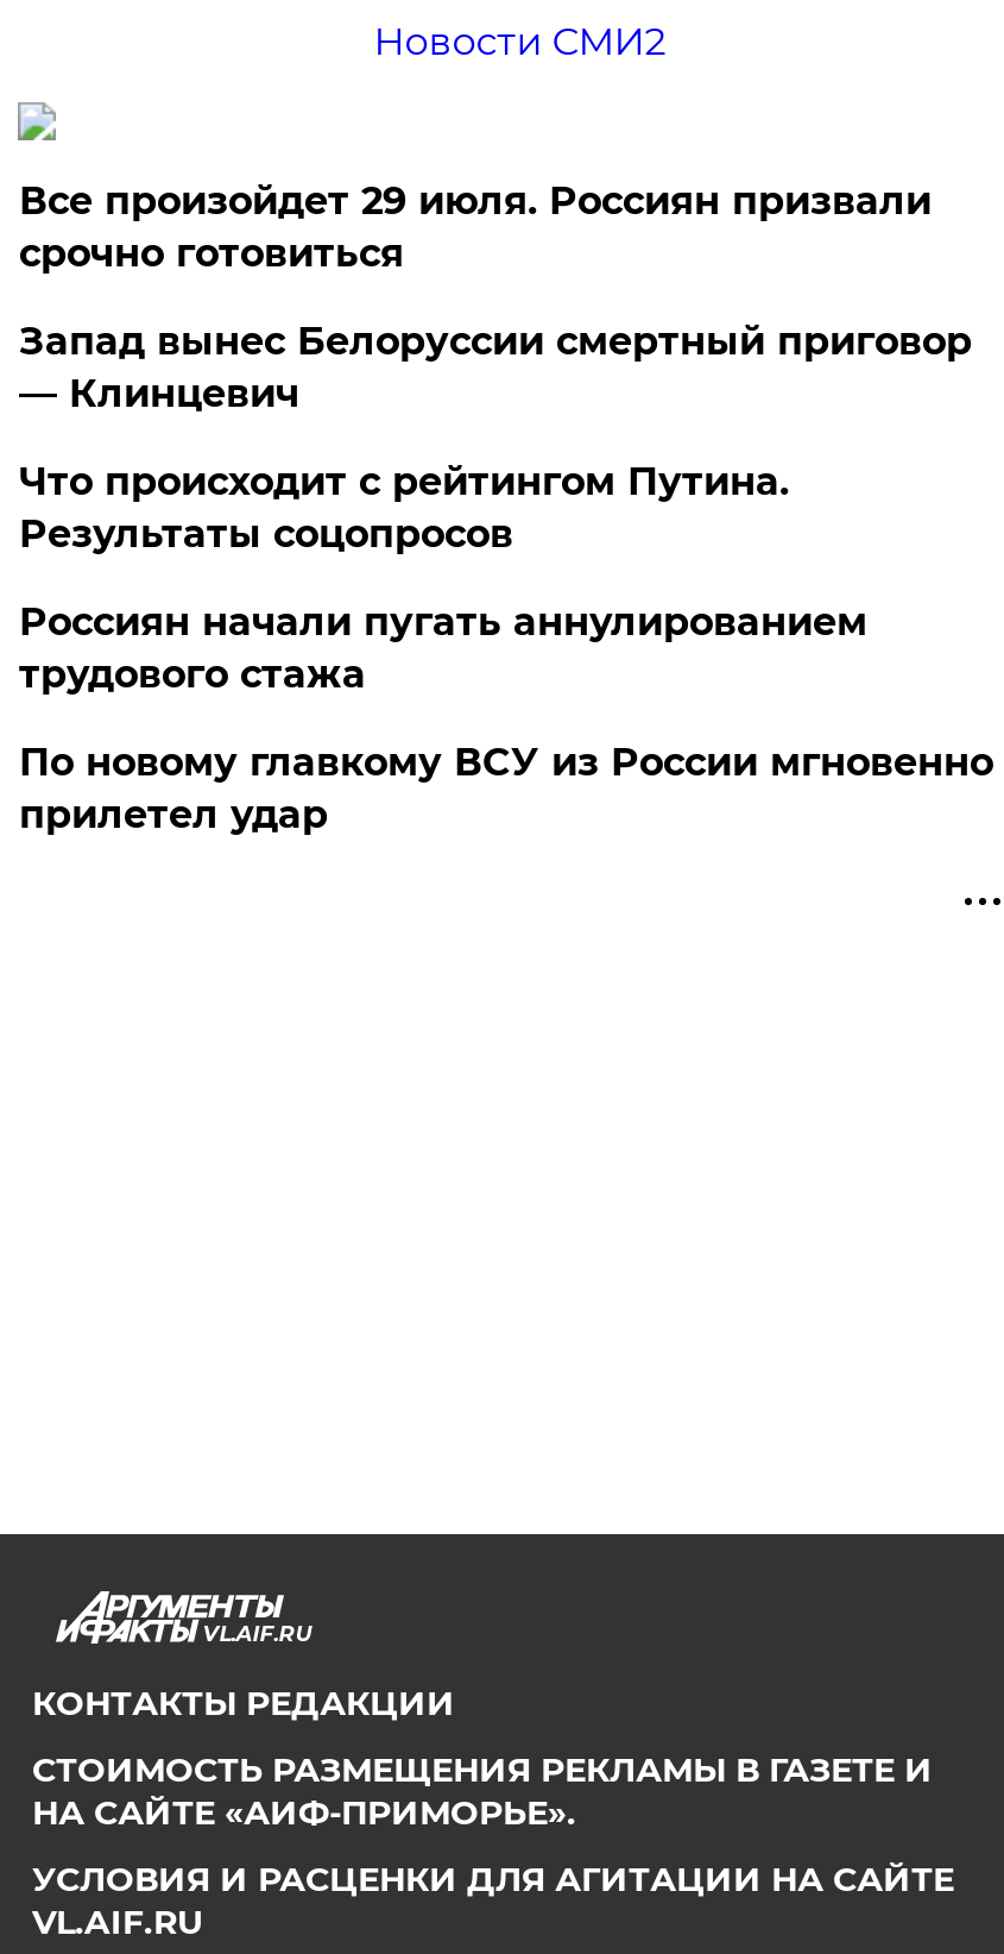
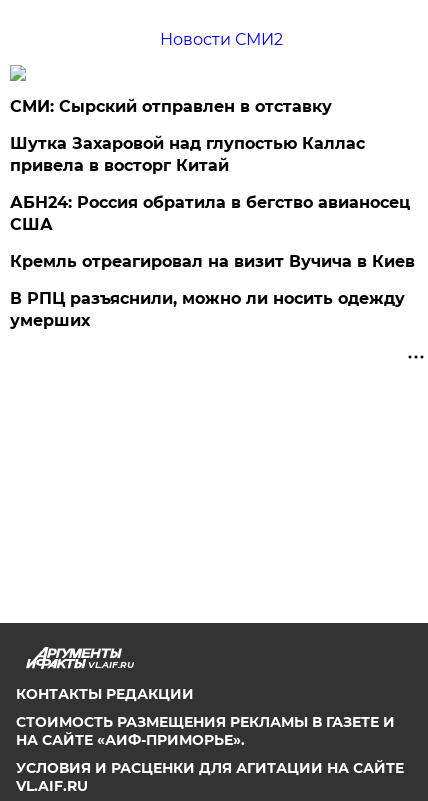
- Все произойдет 29 июля. Россиян призвали
- срочно готовиться
+ СМИ: Сырский отправлен в отставку

- Запад вынес Белоруссии смертный приговор
- — Клинцевич
+ Шутка Захаровой над глупостью Каллас
+ привела в восторг Китай

- Что происходит с рейтингом Путина.
- Результаты соцопросов
+ АБН24: Россия обратила в бегство авианосец
+ США

- Россиян начали пугать аннулированием
- трудового стажа
+ Кремль отреагировал на визит Вучича в Киев

- По новому главкому ВСУ из России мгновенно
- прилетел удар
+ В РПЦ разъяснили, можно ли носить одежду
+ умерших
